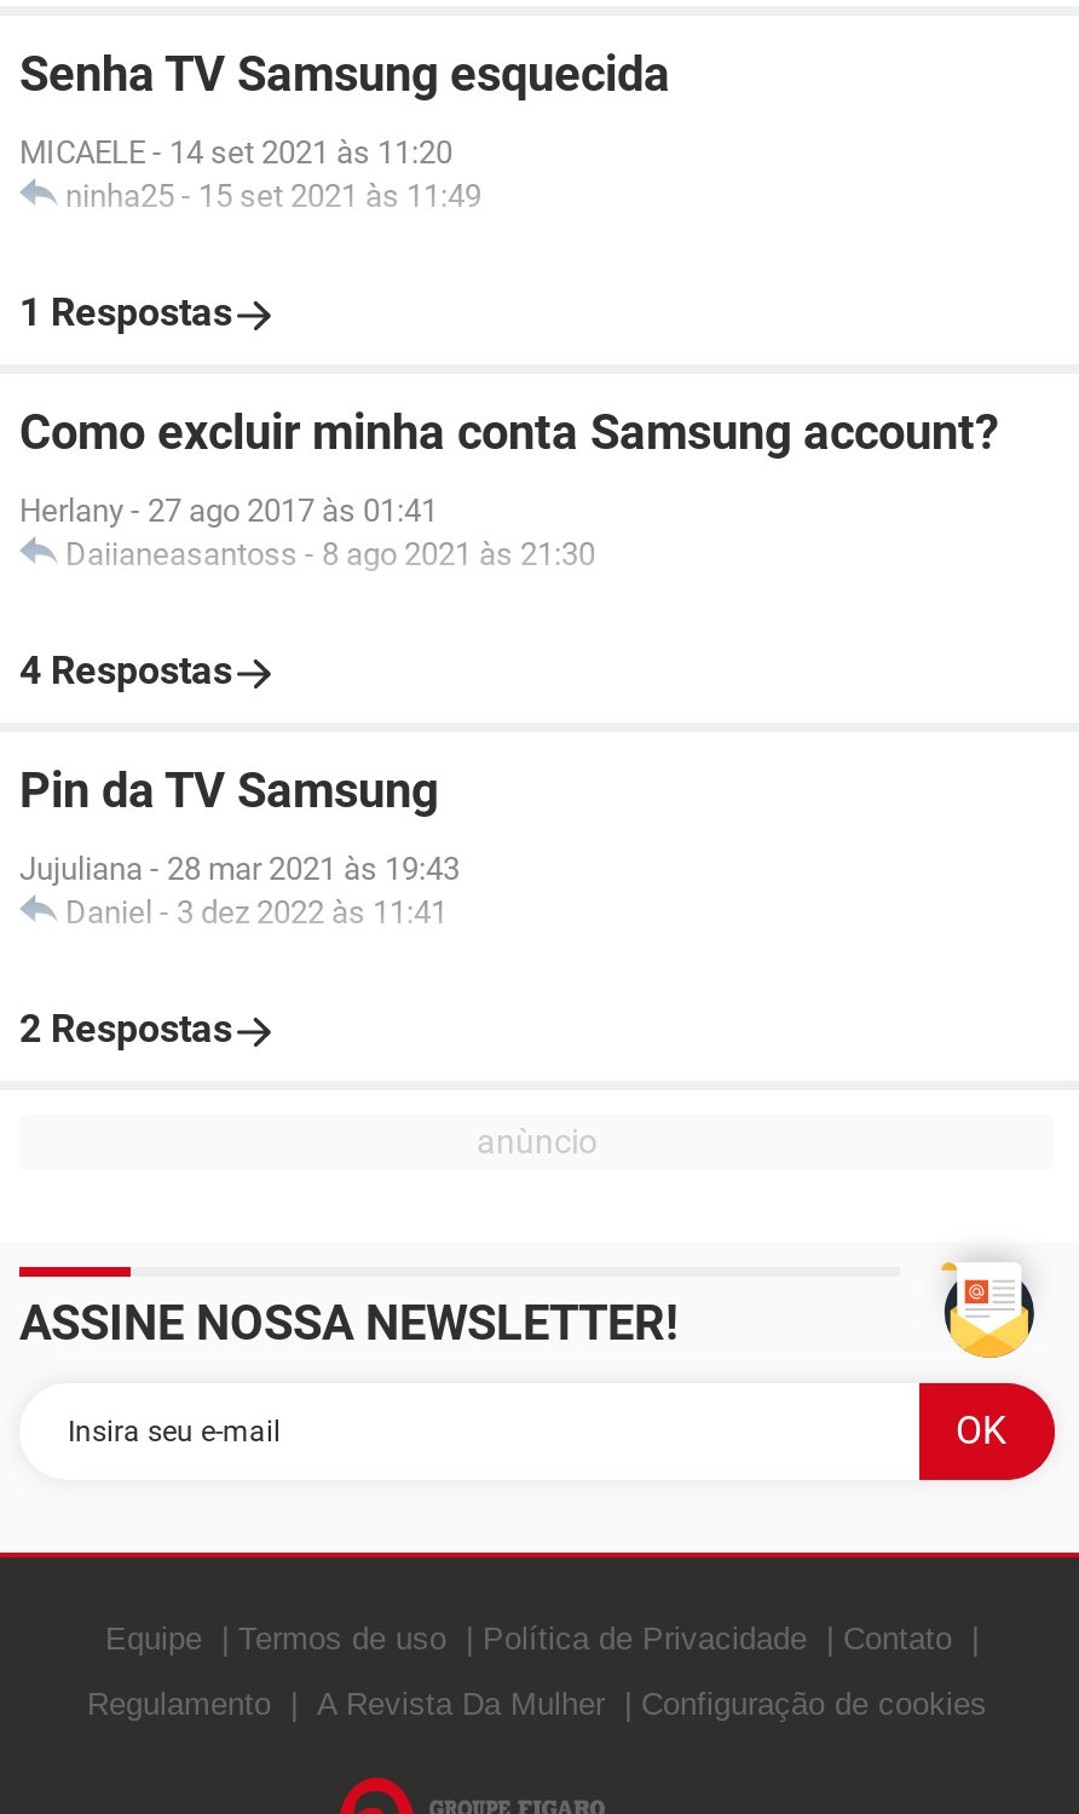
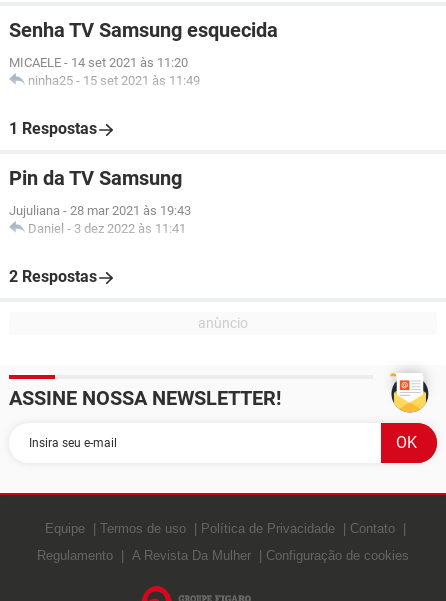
- Como excluir minha conta Samsung account?
- Herlany - 27 ago 2017 às 01:41
- Daiianeasantoss - 8 ago 2021 às 21:30
- 4 Respostas
